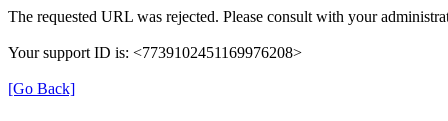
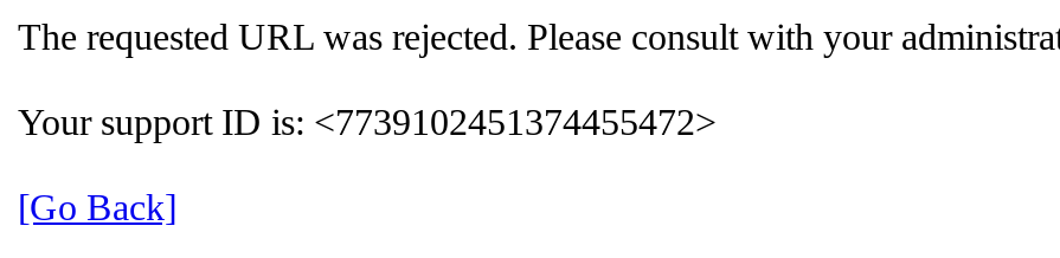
- Your support ID is: <7739102451169976208>
+ Your support ID is: <7739102451374455472>
